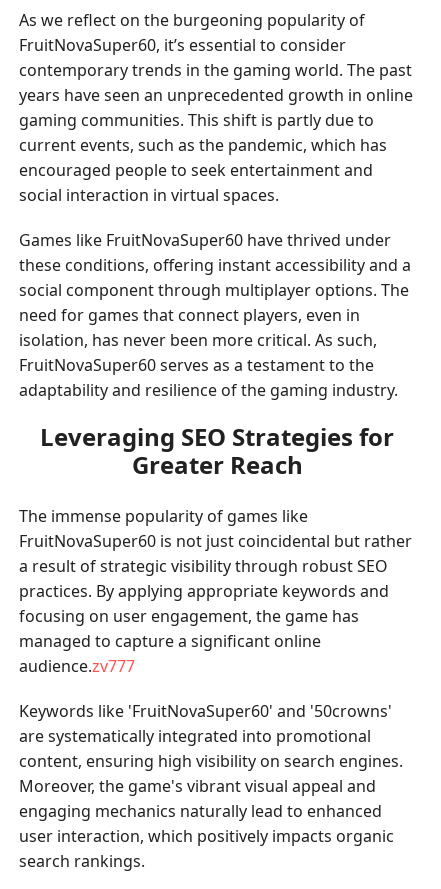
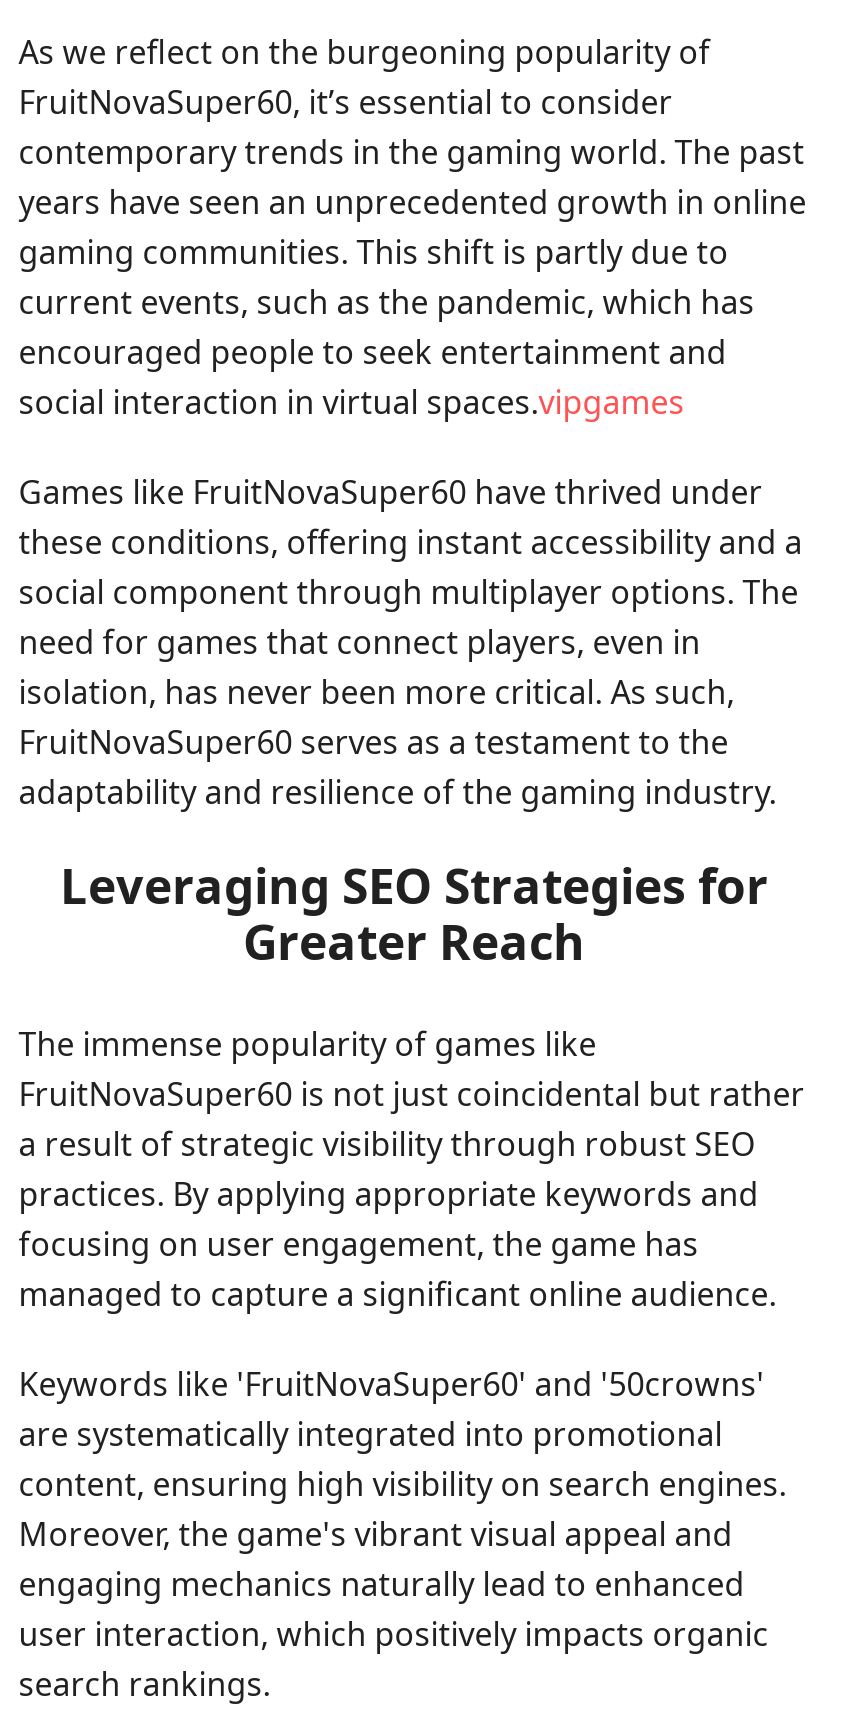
- social interaction in virtual spaces.
+ social interaction in virtual spaces.vipgames

- managed to capture a significant online
- audience.zv777
+ managed to capture a significant online audience.
